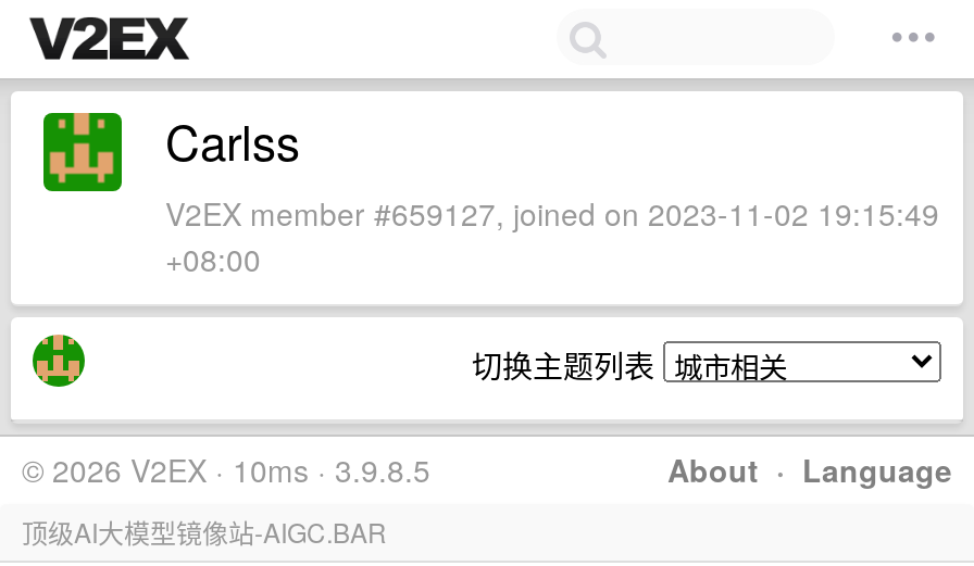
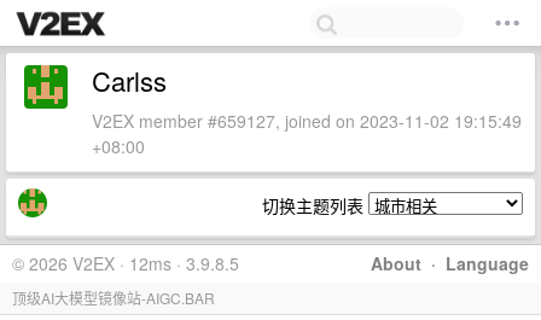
- © 2026 V2EX · 10ms · 3.9.8.5
+ © 2026 V2EX · 12ms · 3.9.8.5
